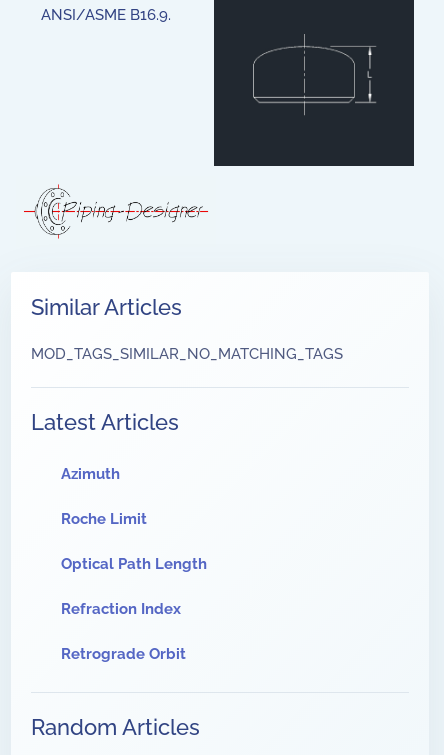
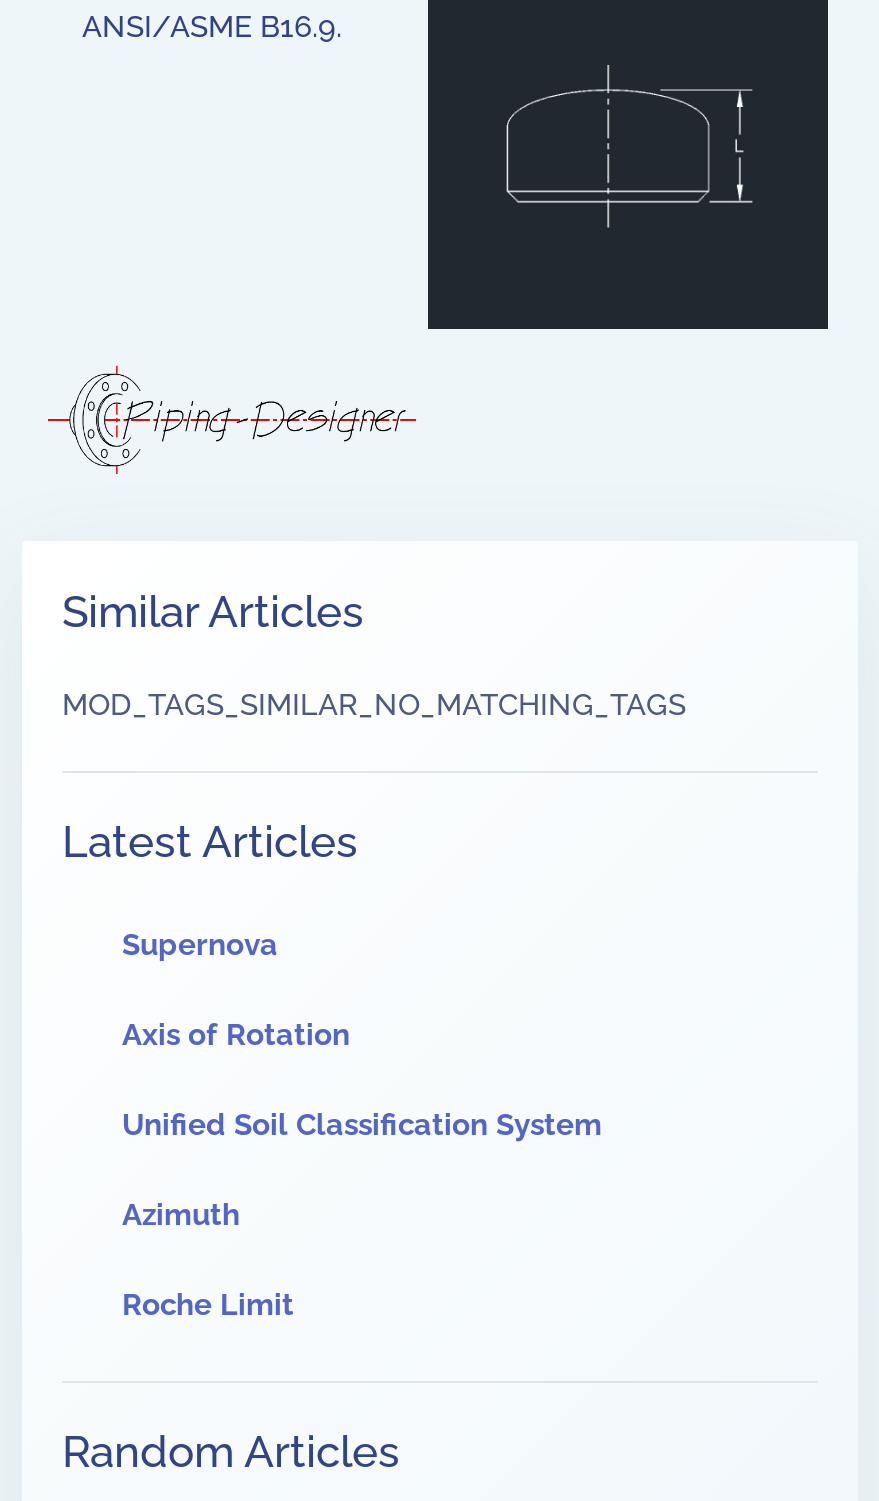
+ Supernova
+ Axis of Rotation
+ Unified Soil Classification System

moved down: Azimuth | Roche Limit

- Optical Path Length
- Refraction Index
- Retrograde Orbit
